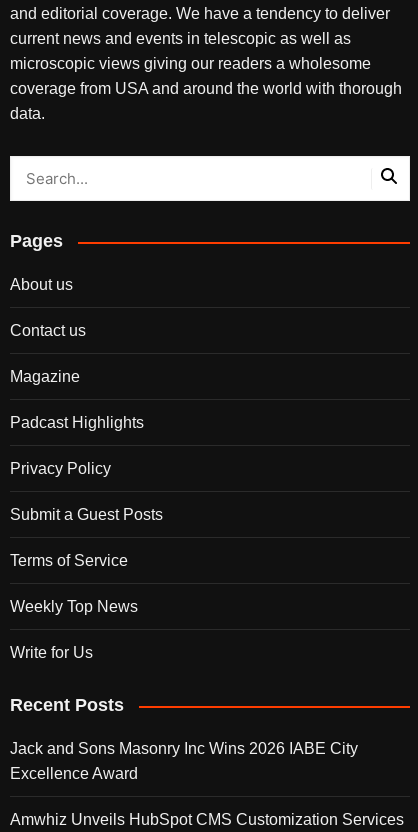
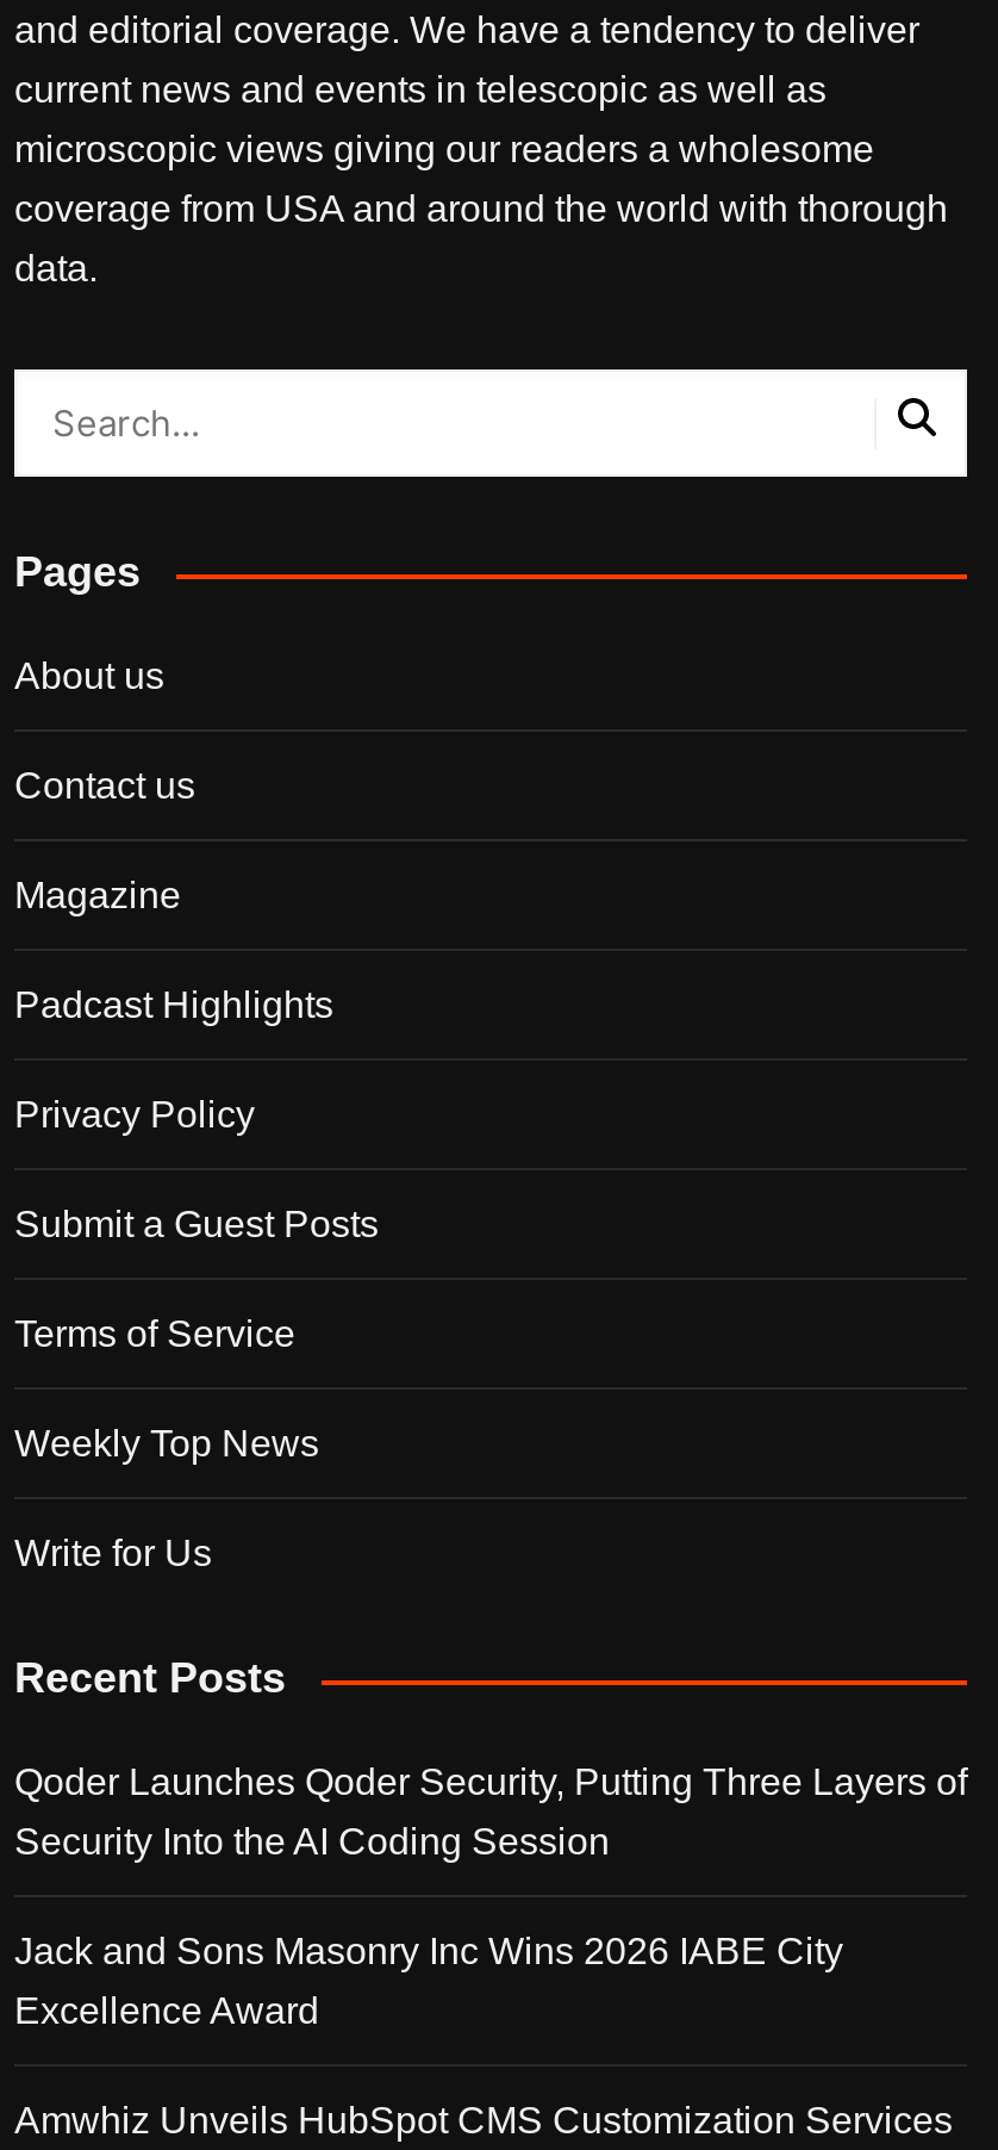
+ Qoder Launches Qoder Security, Putting Three Layers of
+ Security Into the AI Coding Session
